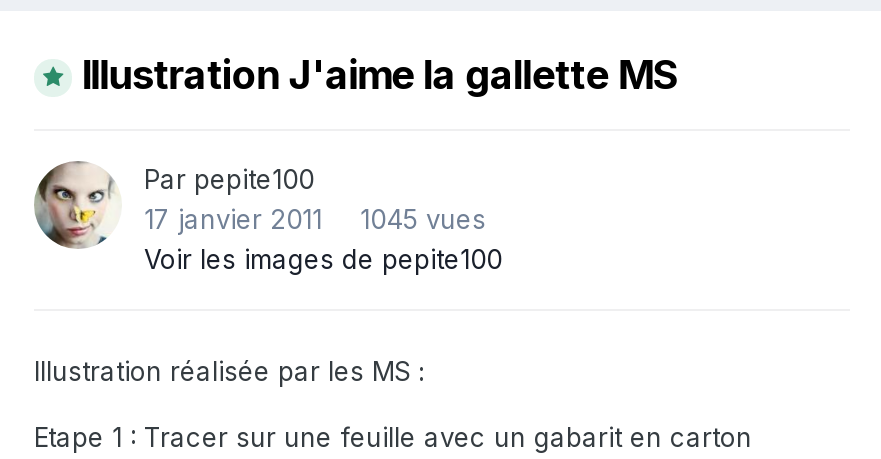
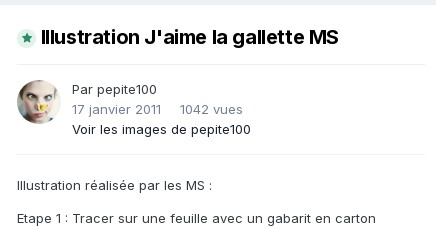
- 17 janvier 2011 1045 vues
+ 17 janvier 2011 1042 vues
